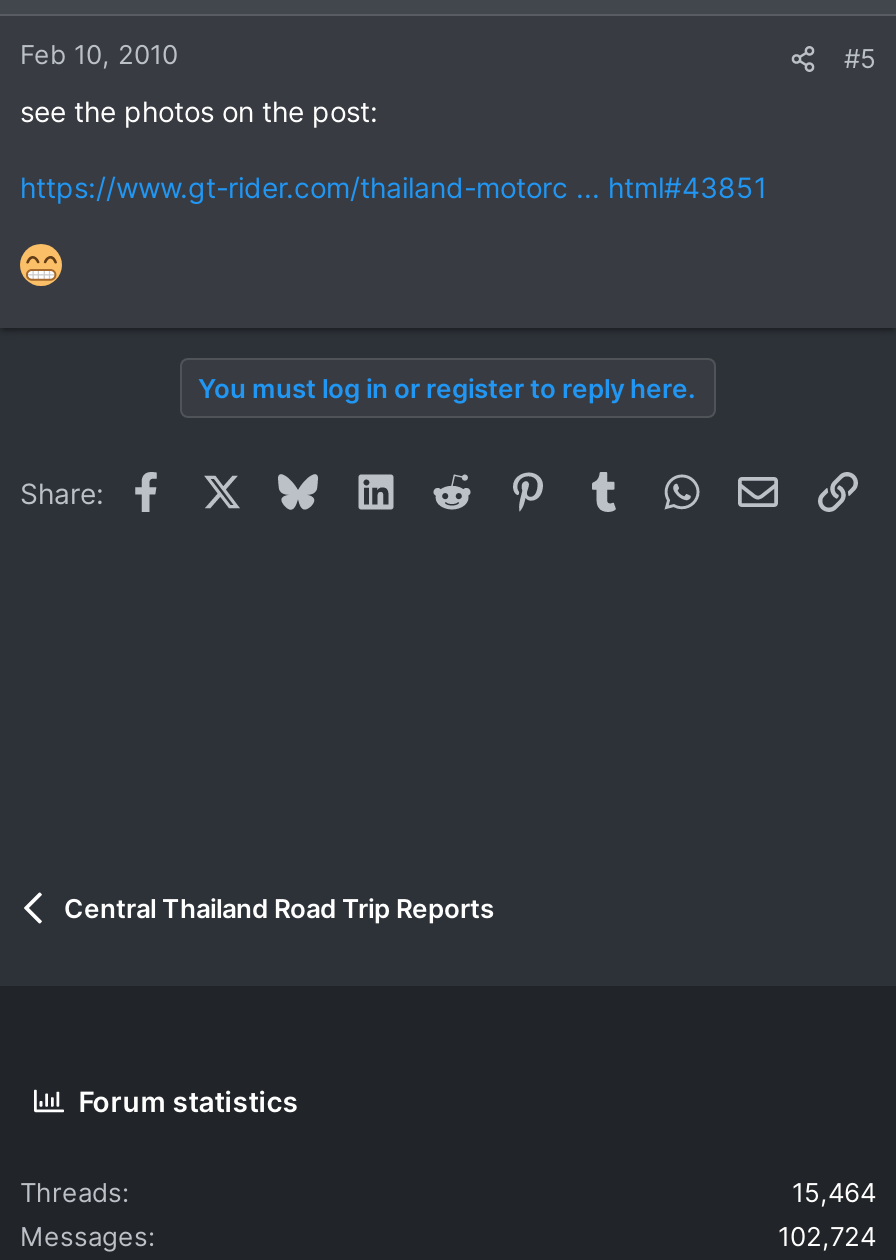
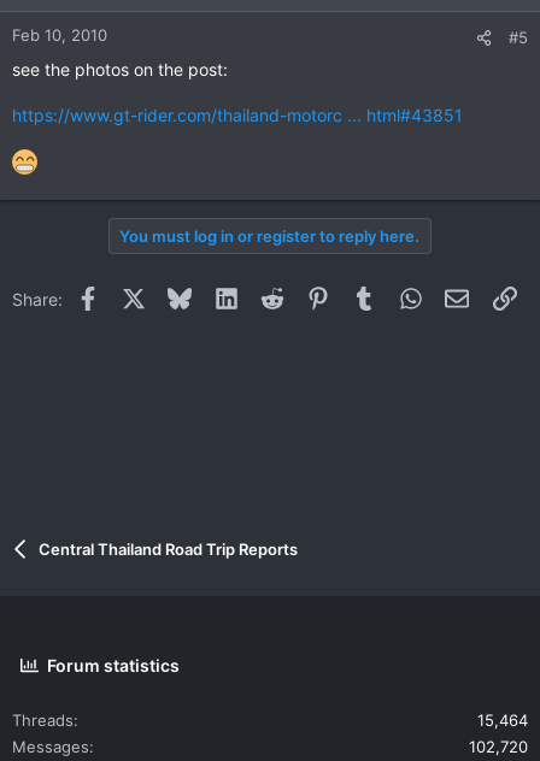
- 102,724
+ 102,720
